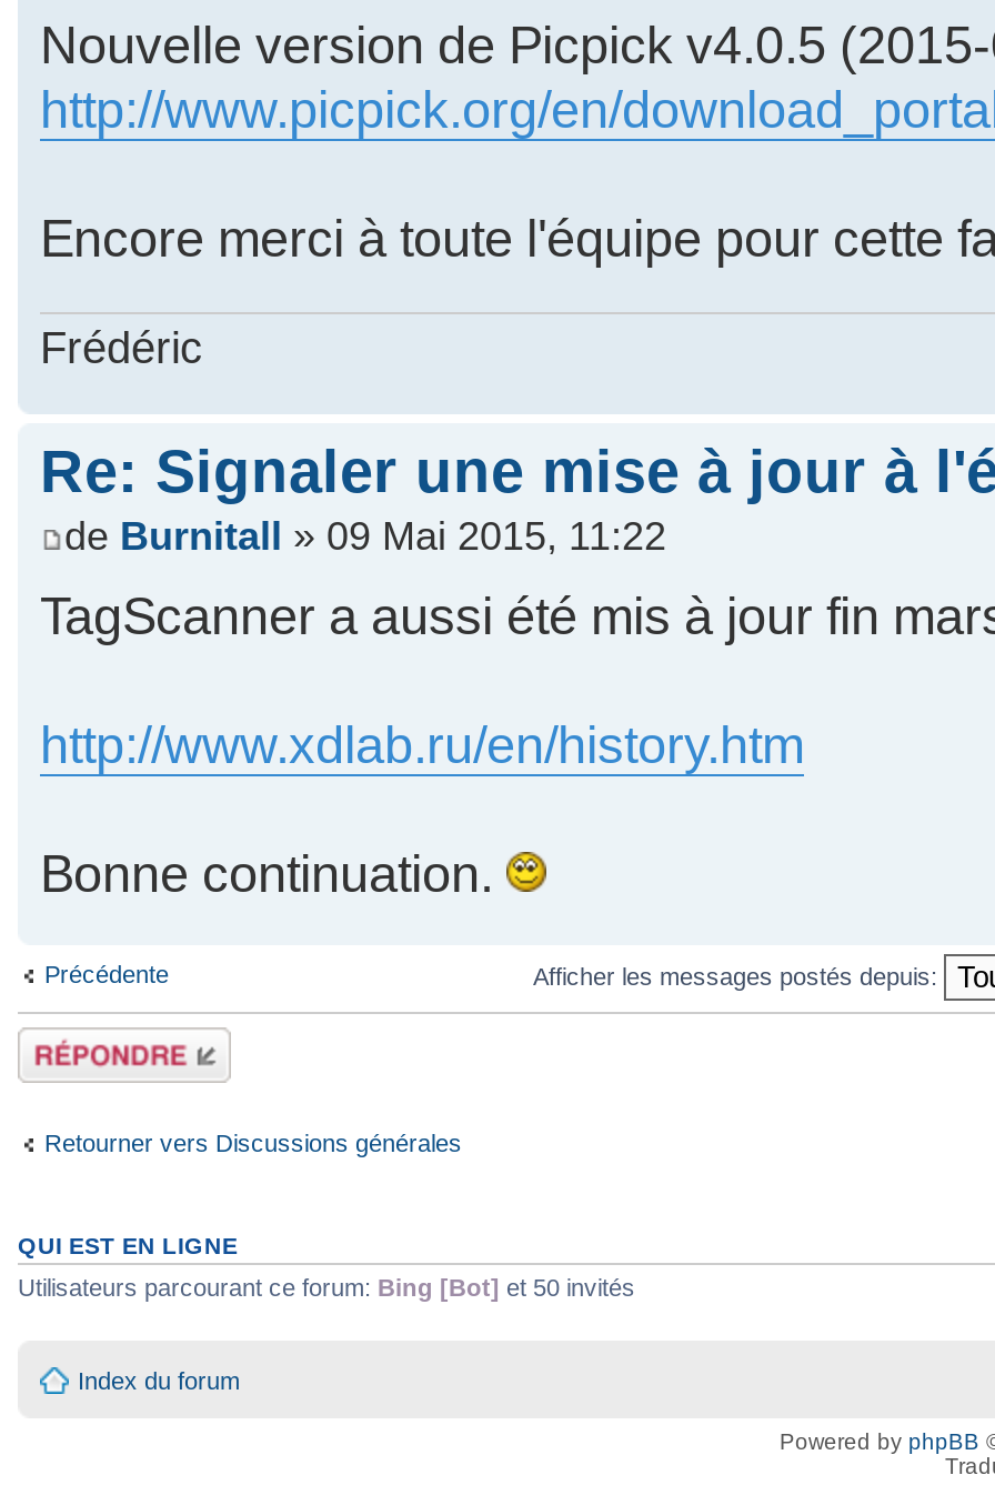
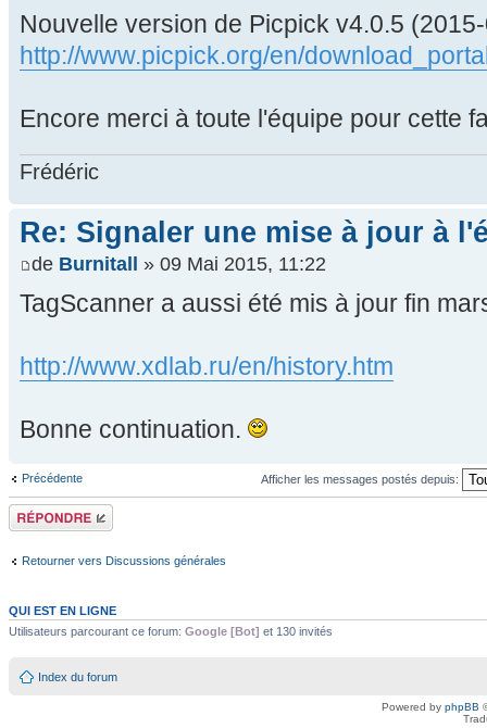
- Utilisateurs parcourant ce forum: Bing [Bot] et 50 invités
+ Utilisateurs parcourant ce forum: Google [Bot] et 130 invités
